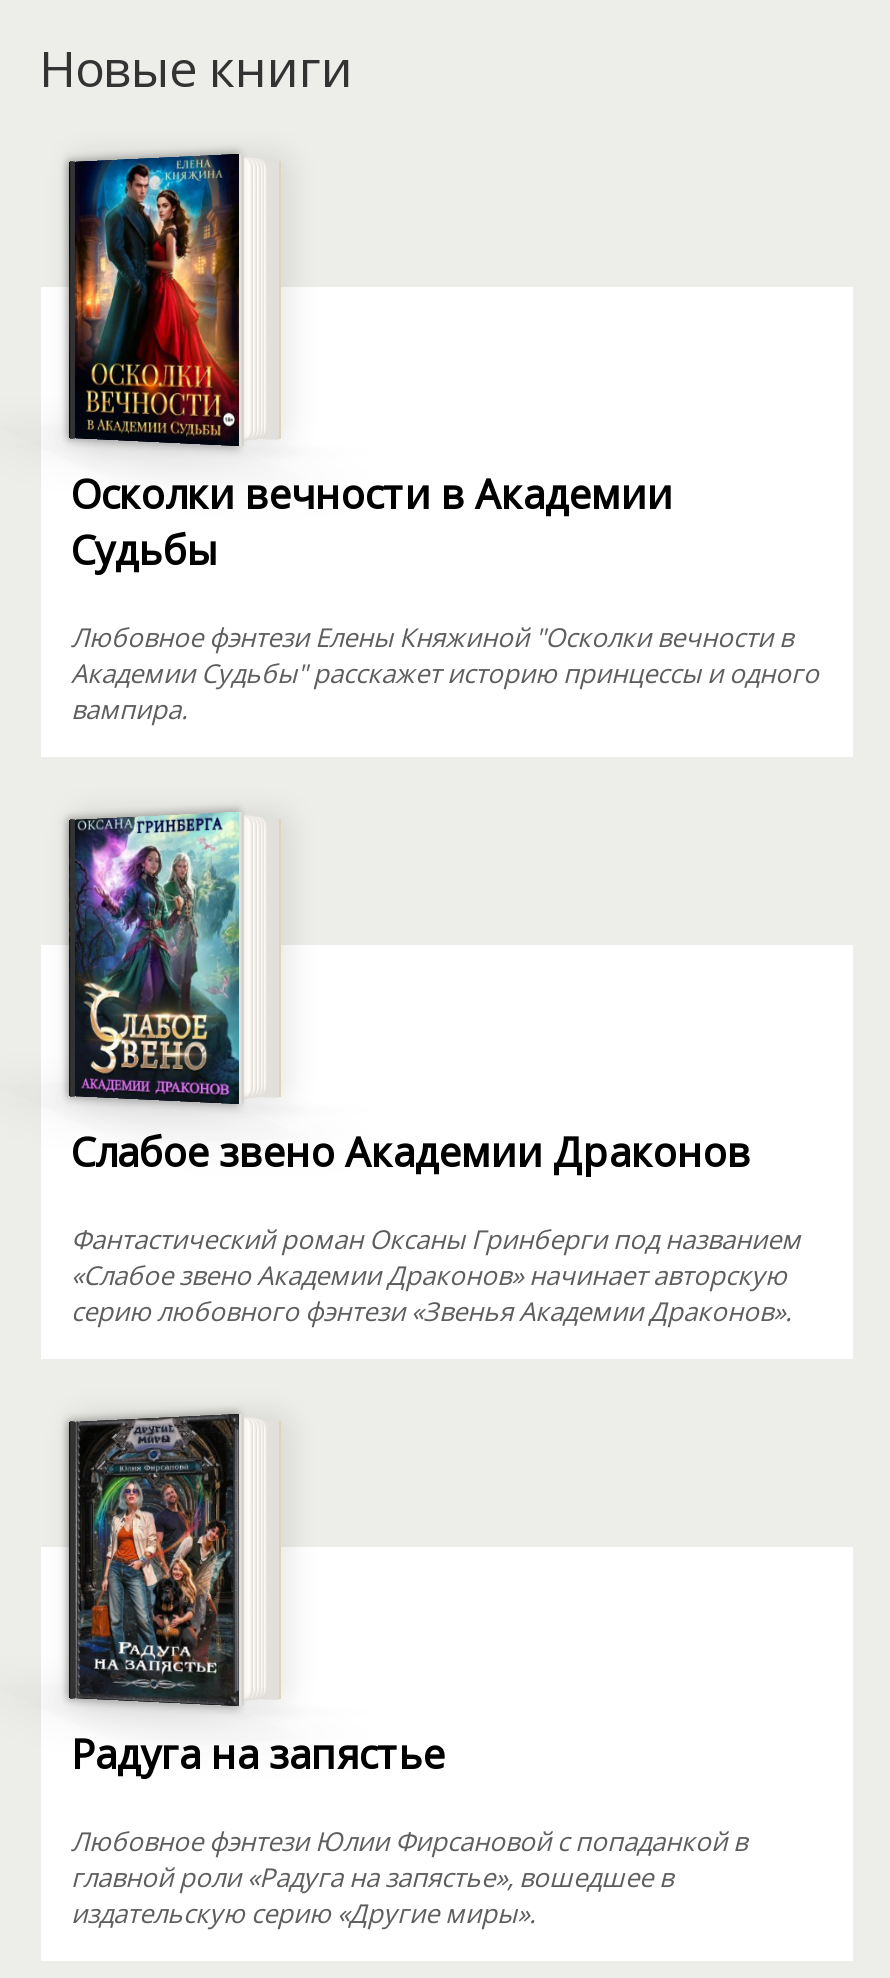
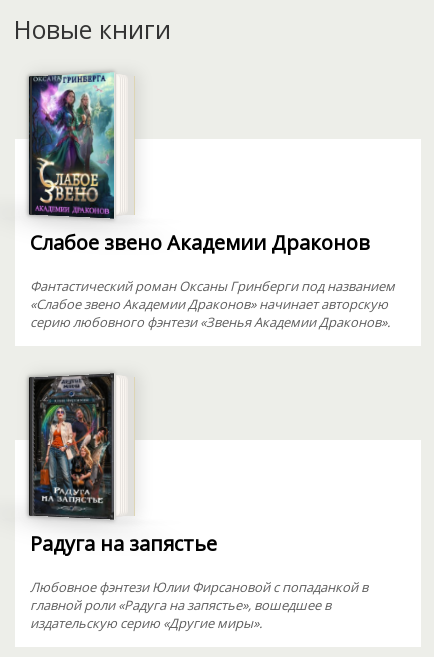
- [image]
- Осколки вечности в Академии
- Судьбы
- Любовное фэнтези Елены Княжиной "Осколки вечности в
- Академии Судьбы" расскажет историю принцессы и одного
- вампира.
